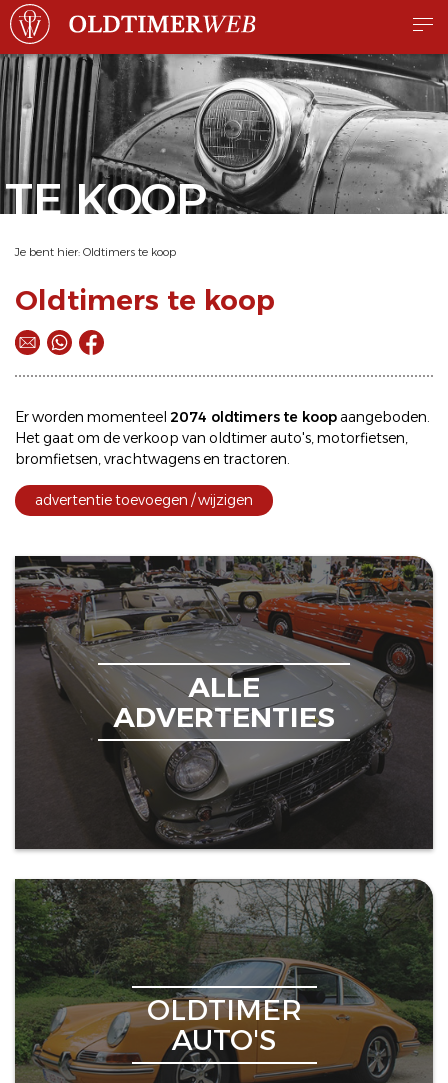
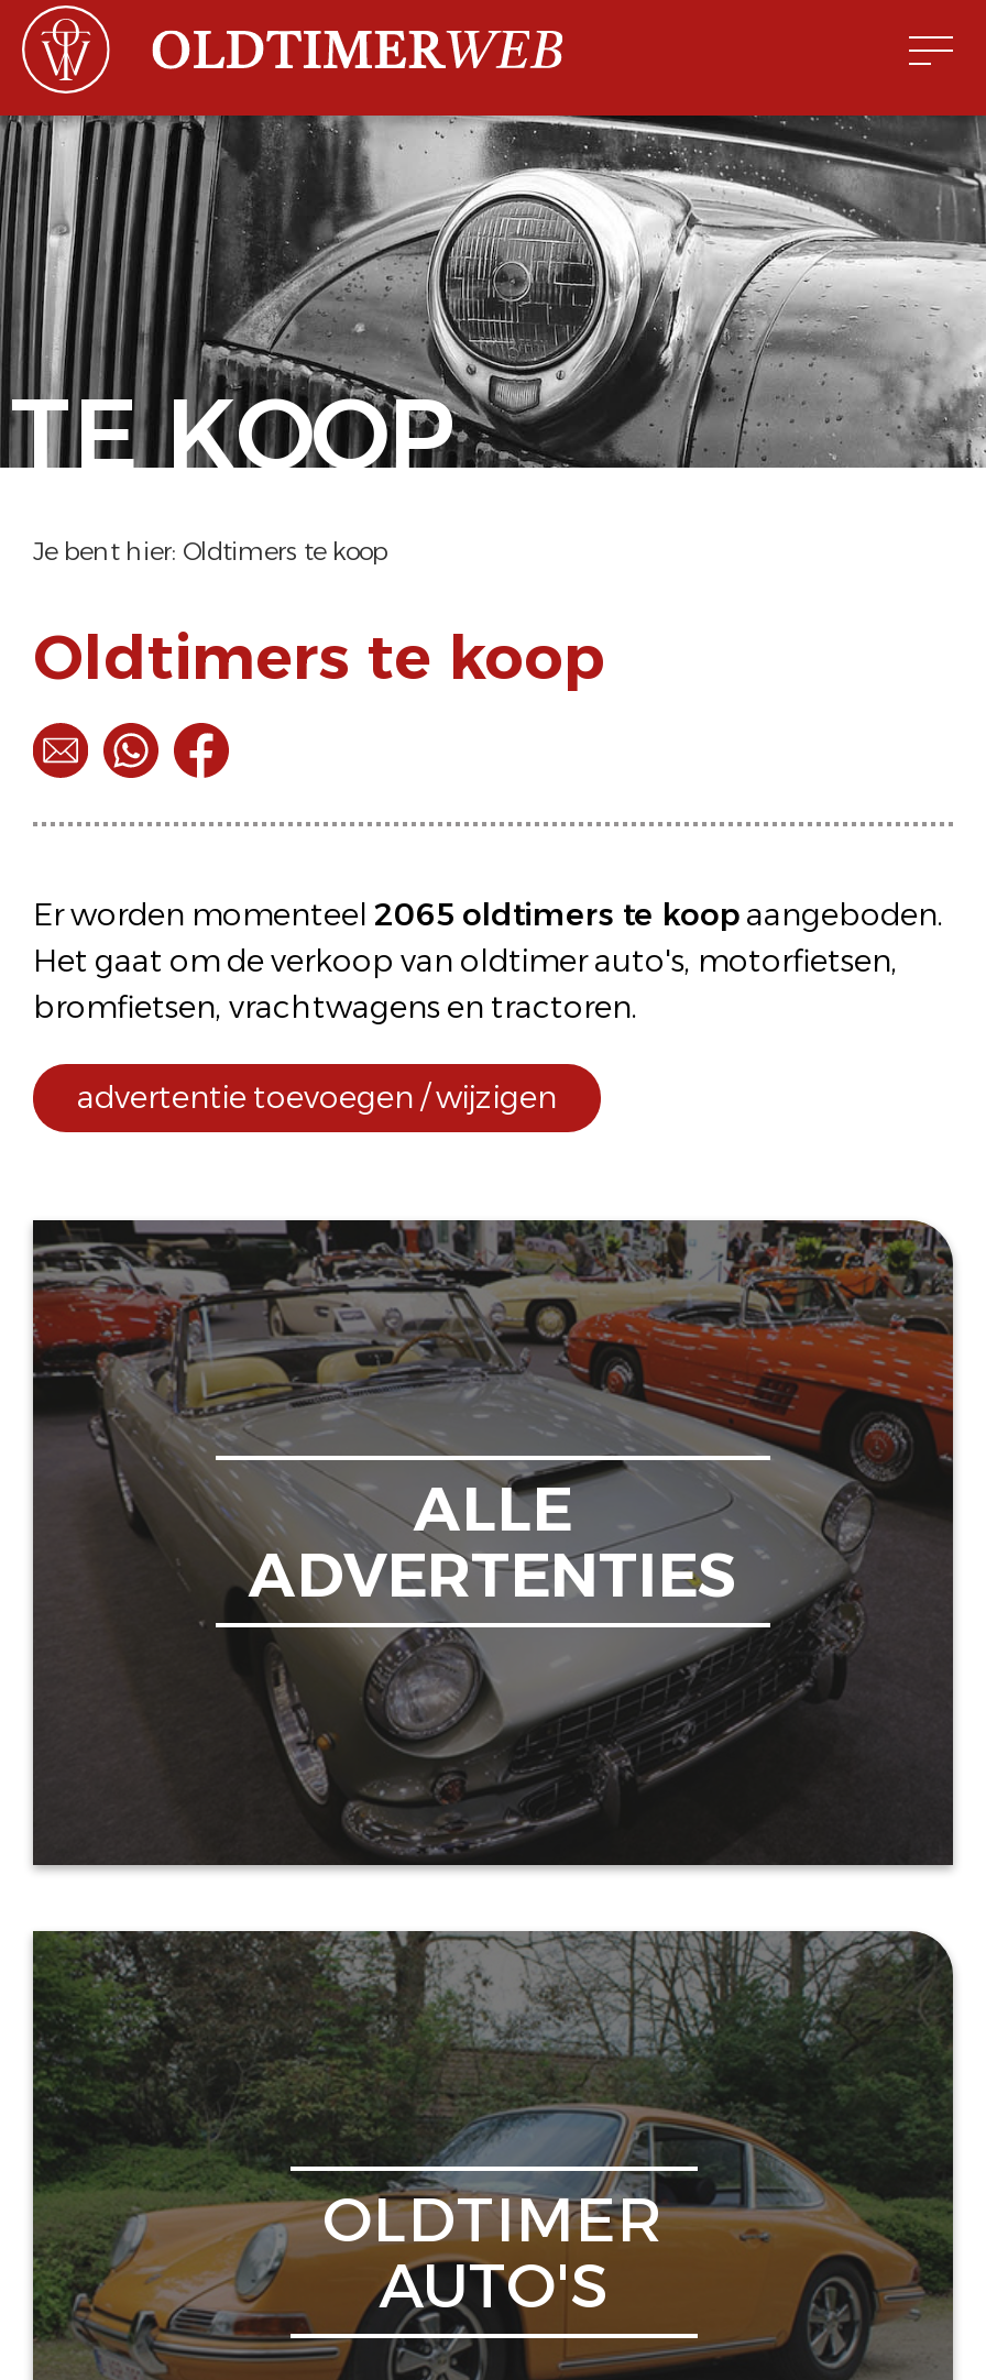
- Er worden momenteel 2074 oldtimers te koop aangeboden.
+ Er worden momenteel 2065 oldtimers te koop aangeboden.
